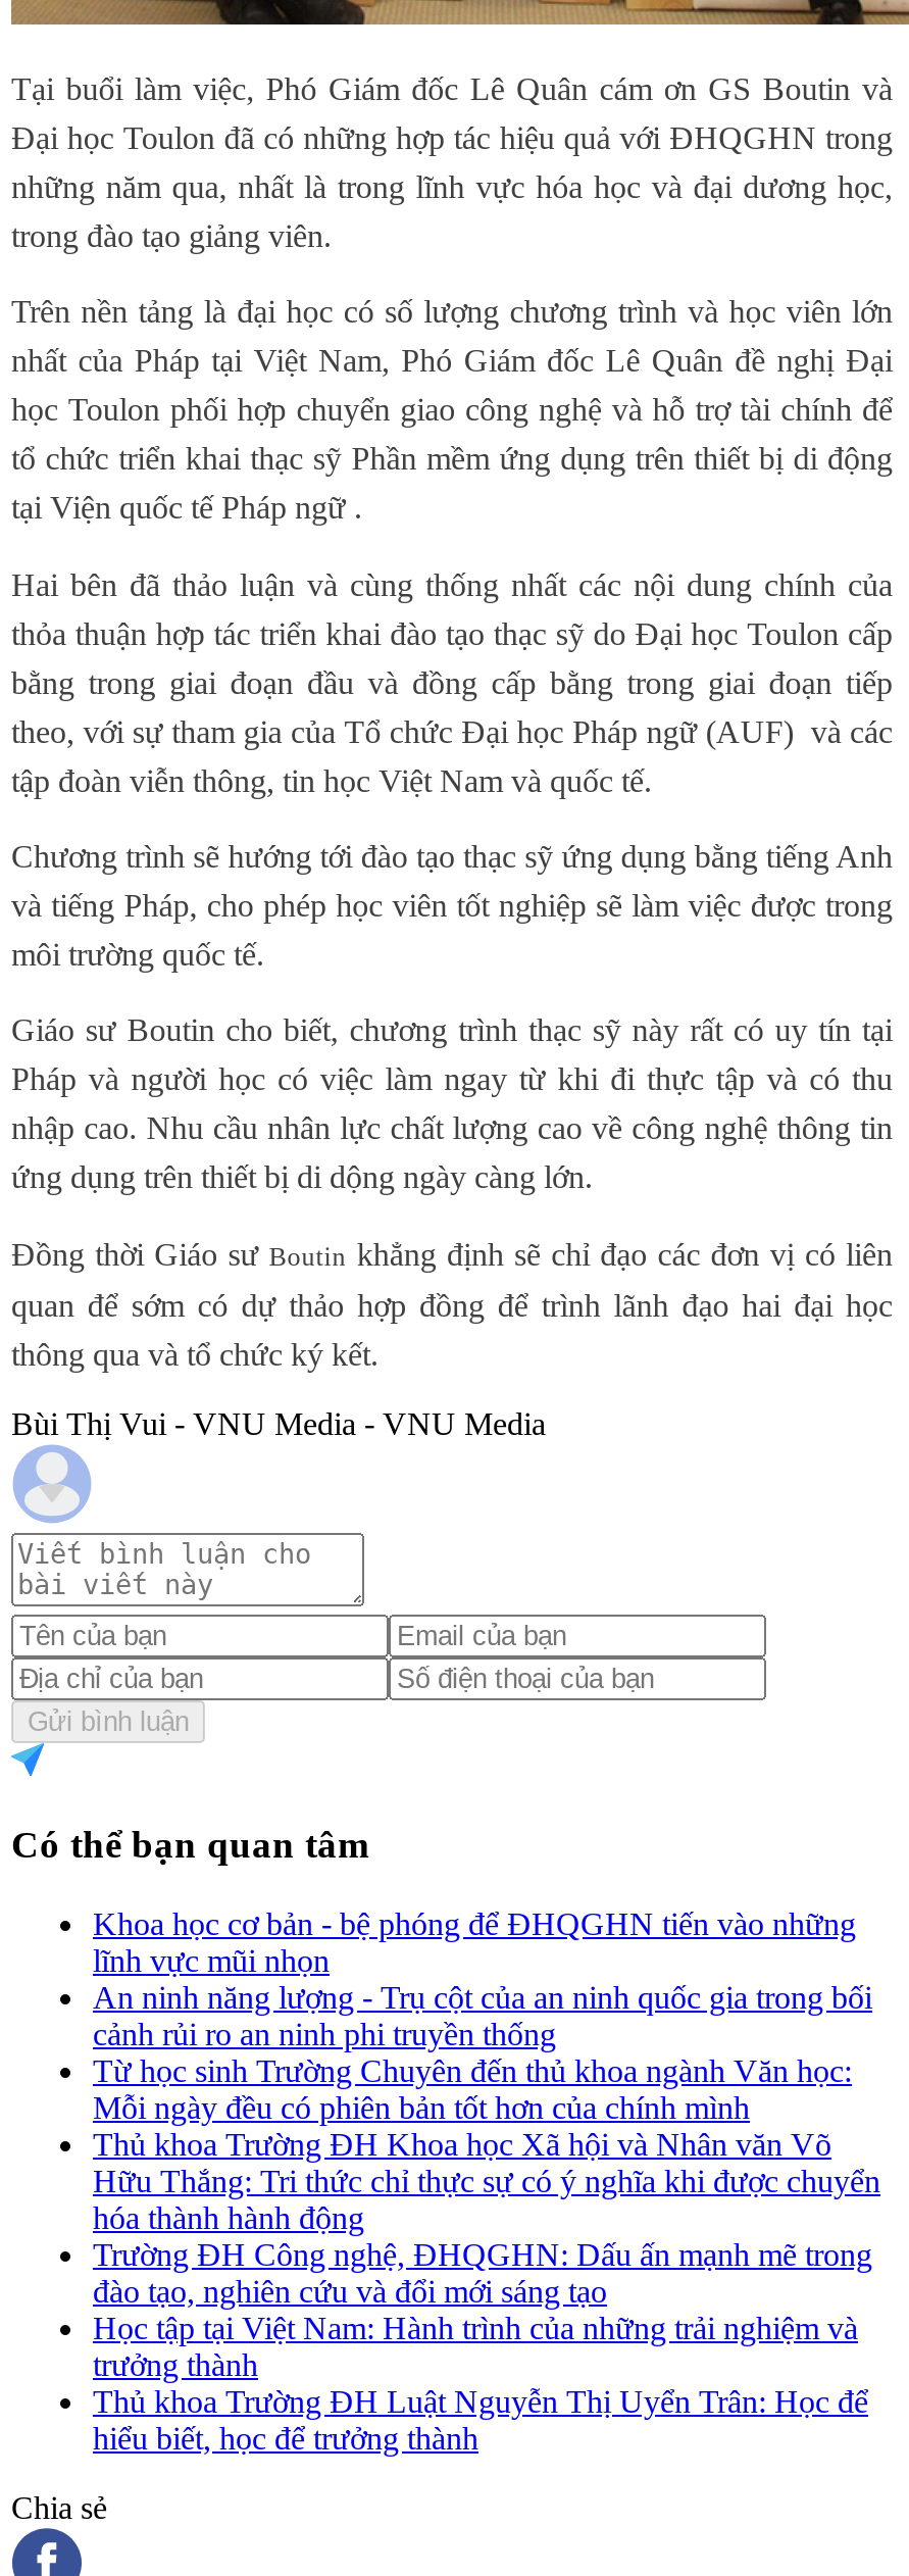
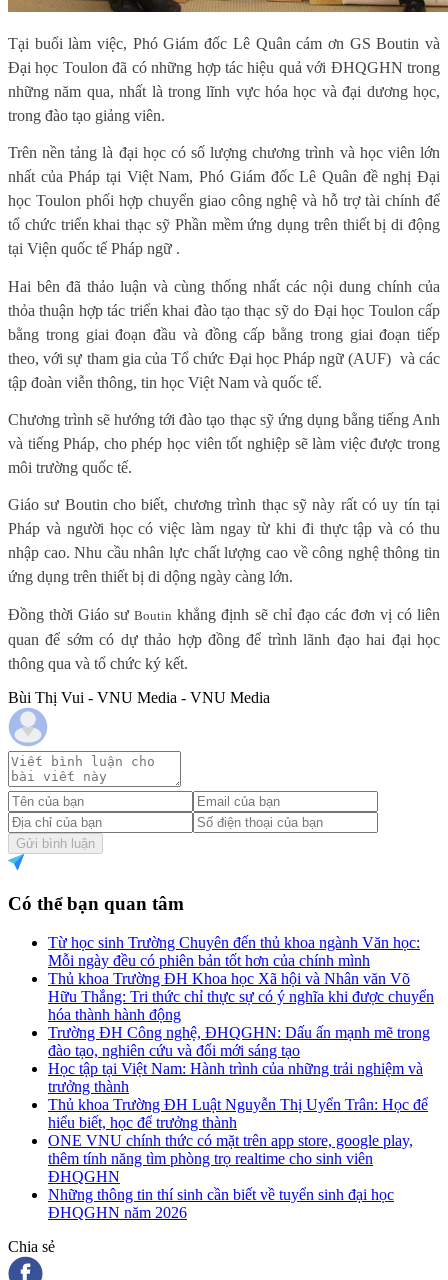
- Khoa học cơ bản - bệ phóng để ĐHQGHN tiến vào những
- lĩnh vực mũi nhọn
- An ninh năng lượng - Trụ cột của an ninh quốc gia trong bối
- cảnh rủi ro an ninh phi truyền thống

moved up: Từ học sinh Trường Chuyên đến thủ khoa ngành Văn học: | Mỗi ngày đều có phiên bản tốt hơn của chính mình | Thủ khoa Trường ĐH Khoa học Xã hội và Nhân văn Võ | ... | Thủ khoa Trường ĐH Luật Nguyễn Thị Uyển Trân: Học để | hiểu biết, học để trưởng thành

+ ONE VNU chính thức có mặt trên app store, google play,
+ thêm tính năng tìm phòng trọ realtime cho sinh viên
+ ĐHQGHN
+ Những thông tin thí sinh cần biết về tuyển sinh đại học
+ ĐHQGHN năm 2026
